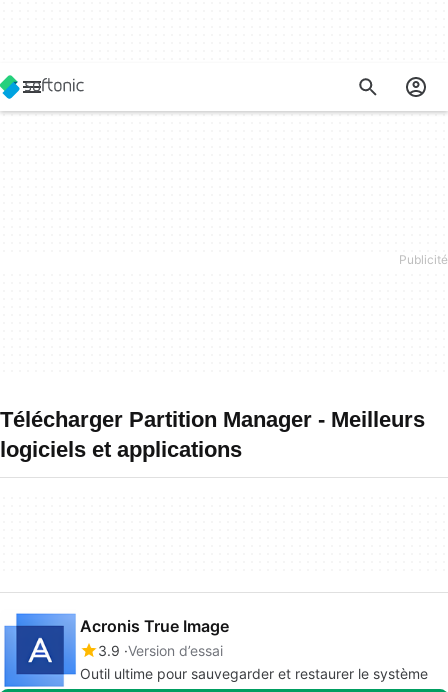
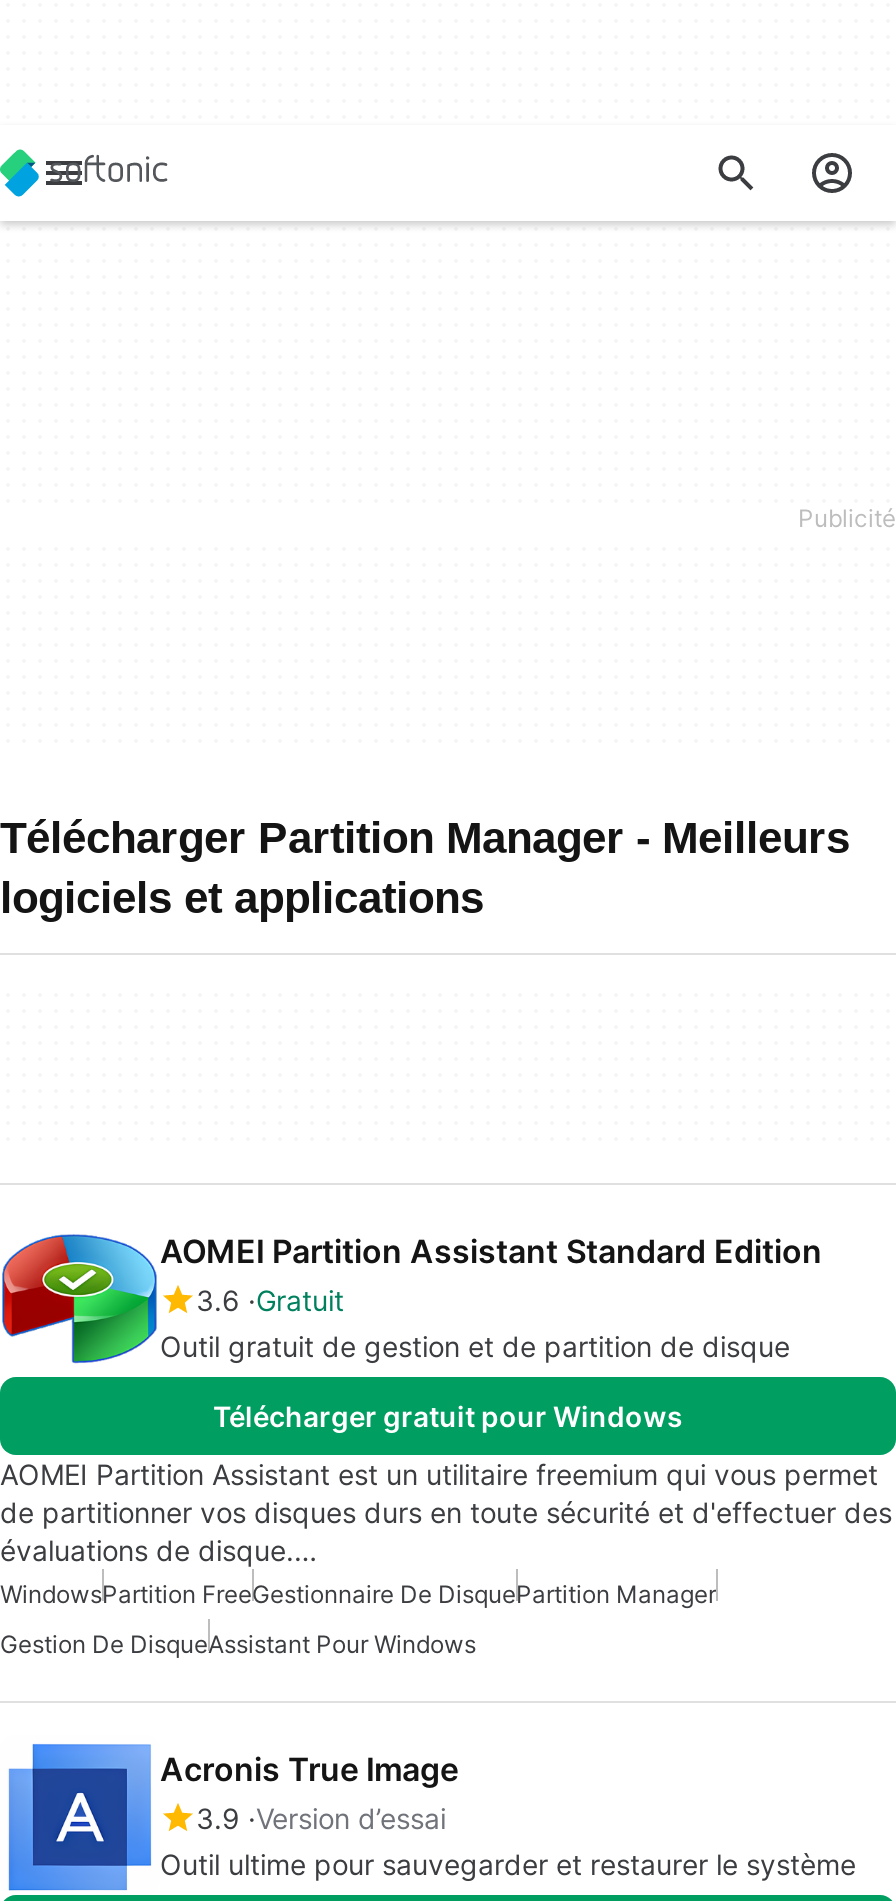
+ [image]
+ AOMEI Partition Assistant Standard Edition
+ 3.6 Gratuit
+ Outil gratuit de gestion et de partition de disque
+ Télécharger gratuit pour Windows
+ AOMEI Partition Assistant est un utilitaire freemium qui vous permet
+ de partitionner vos disques durs en toute sécurité et d'effectuer des
+ évaluations de disque.…
+ WindowsPartition FreeGestionnaire De DisquePartition Manager
+ Gestion De DisqueAssistant Pour Windows
